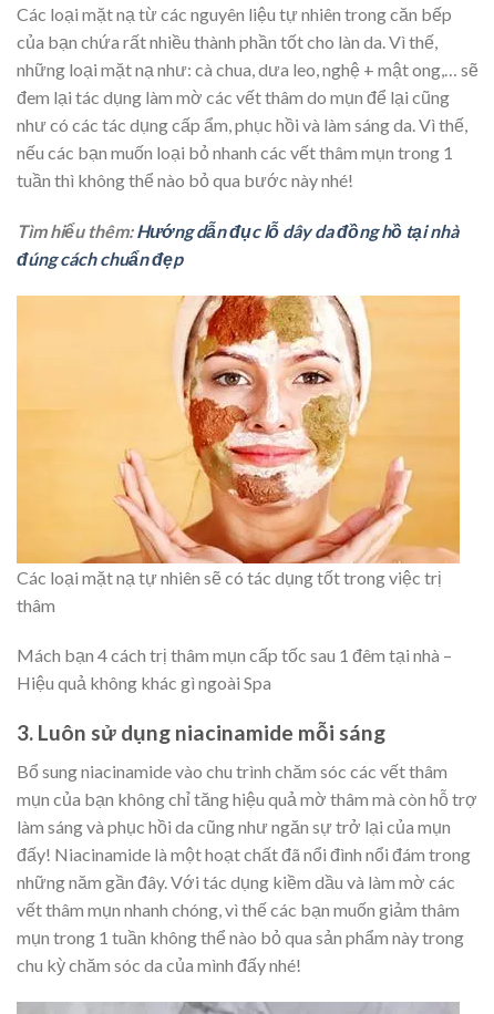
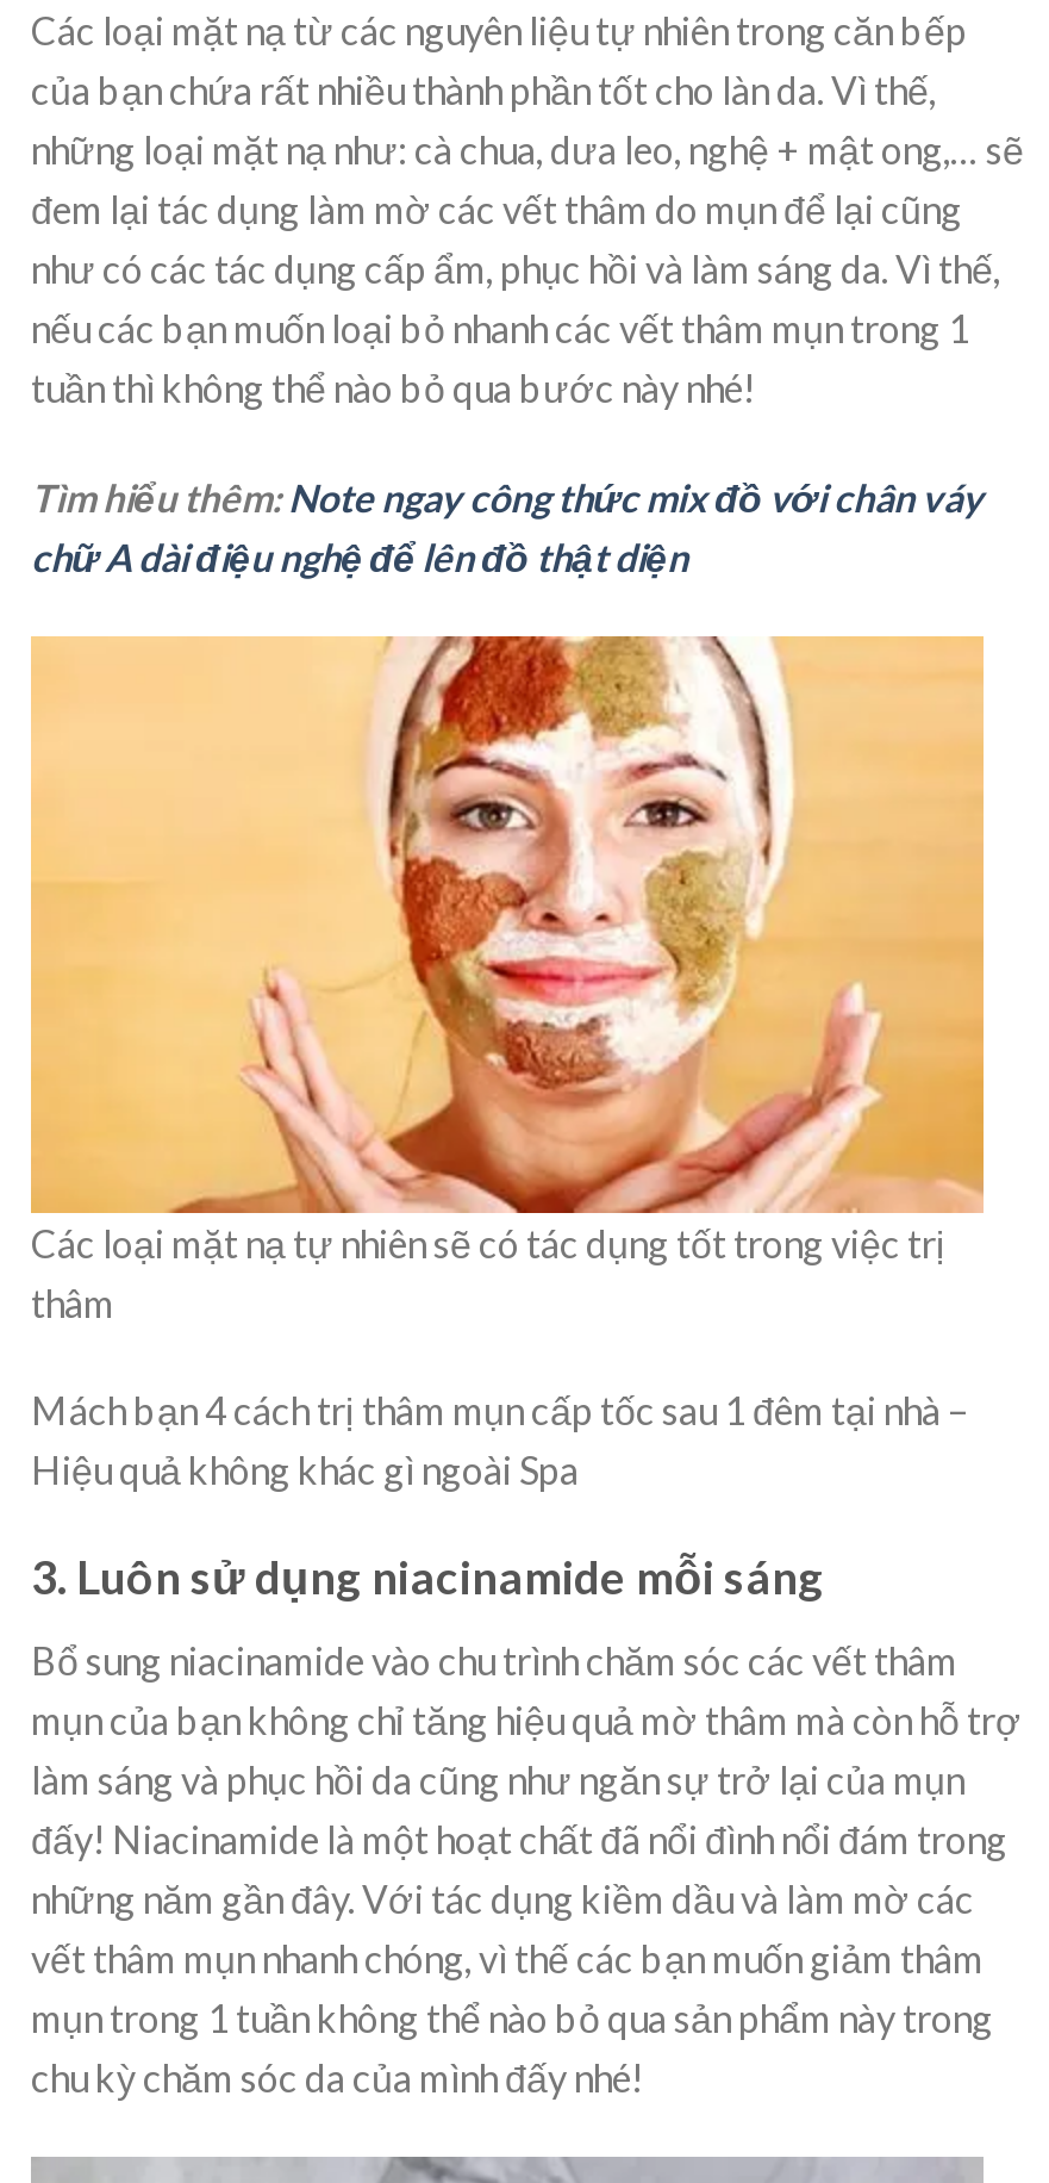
- Tìm hiểu thêm: Hướng dẫn đục lỗ dây da đồng hồ tại nhà
- đúng cách chuẩn đẹp
+ Tìm hiểu thêm: Note ngay công thức mix đồ với chân váy
+ chữ A dài điệu nghệ để lên đồ thật diện
